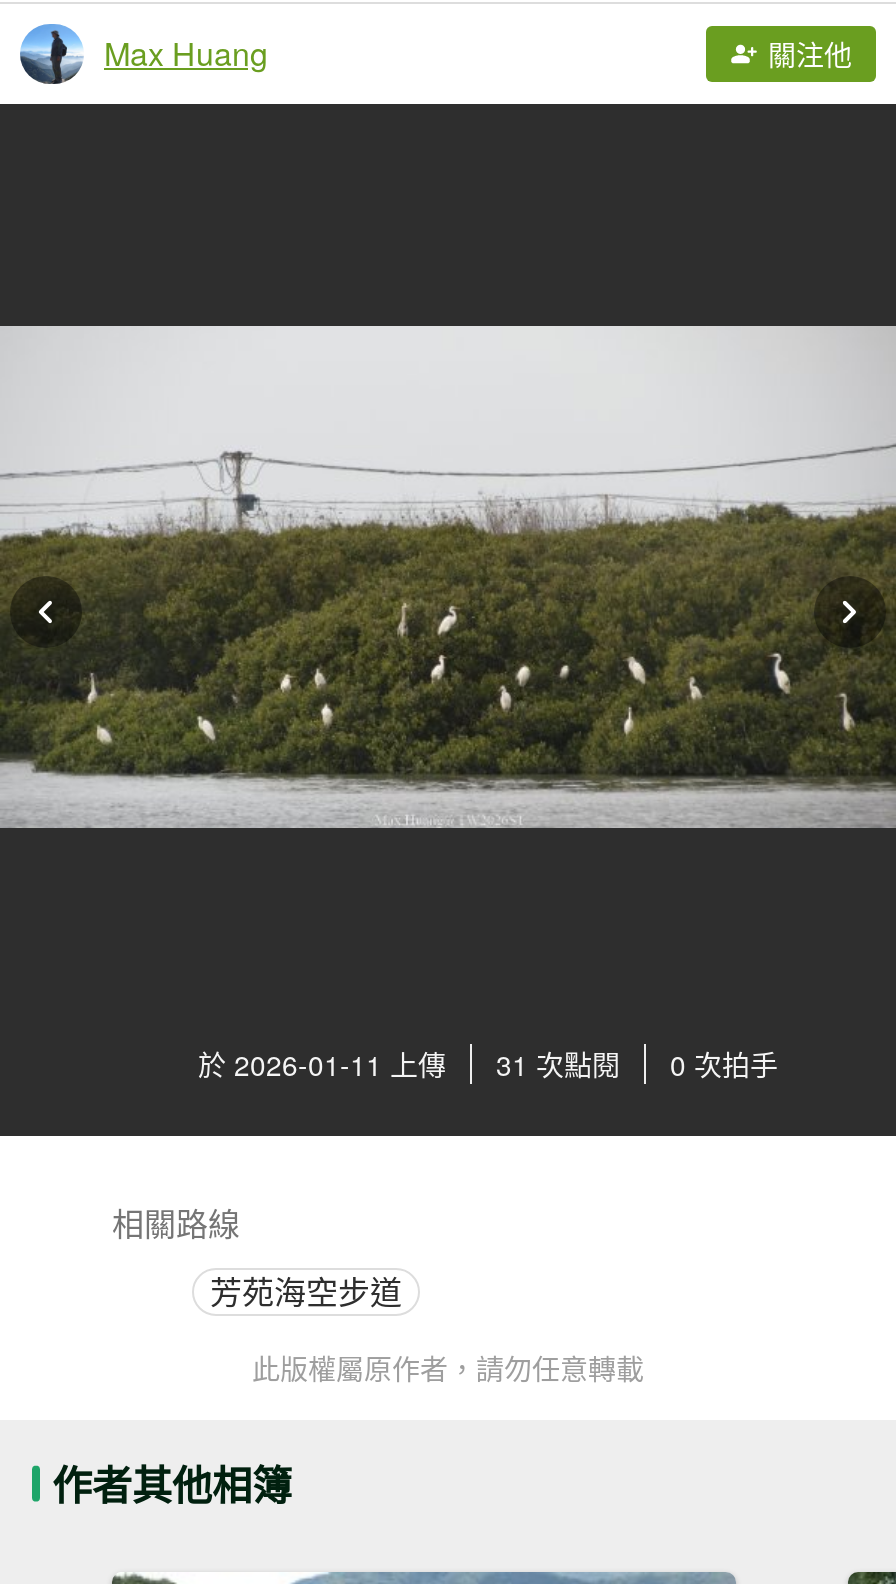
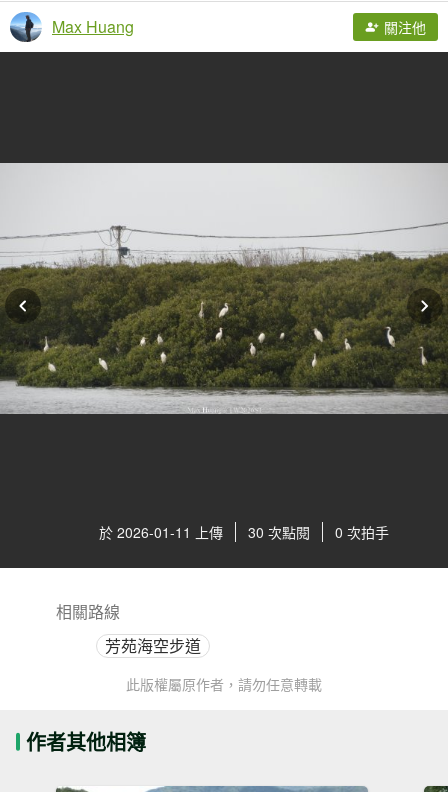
- 於 2026-01-11 上傳 31 次點閱 0 次拍手
+ 於 2026-01-11 上傳 30 次點閱 0 次拍手
